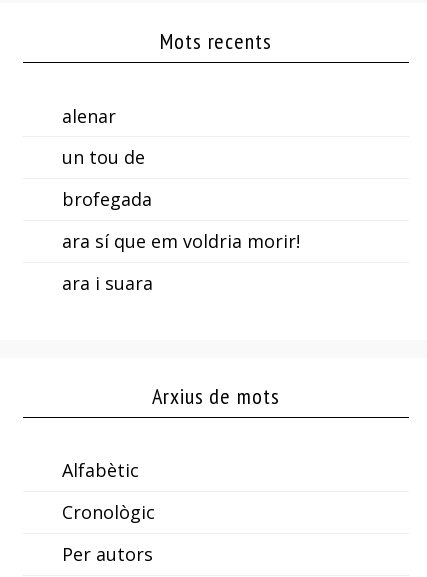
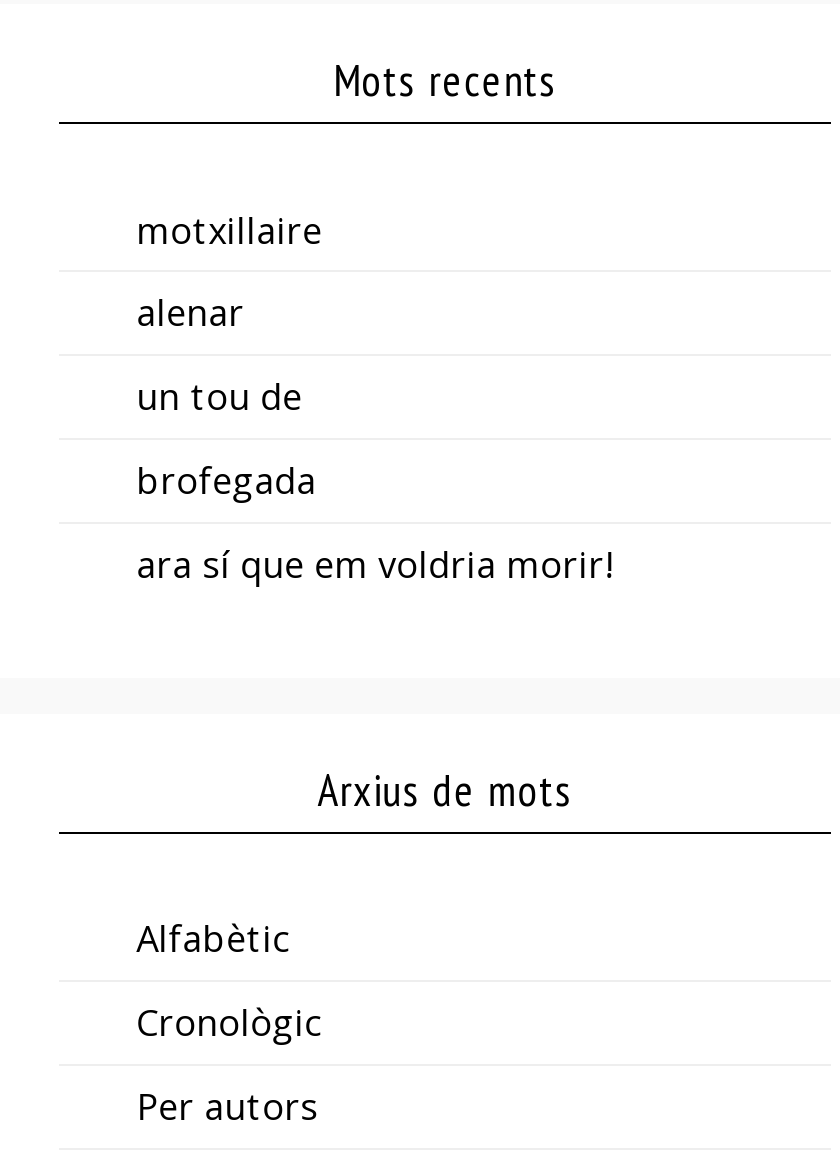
+ motxillaire

moved down: alenar | un tou de | brofegada | ara sí que em voldria morir!

- ara i suara
